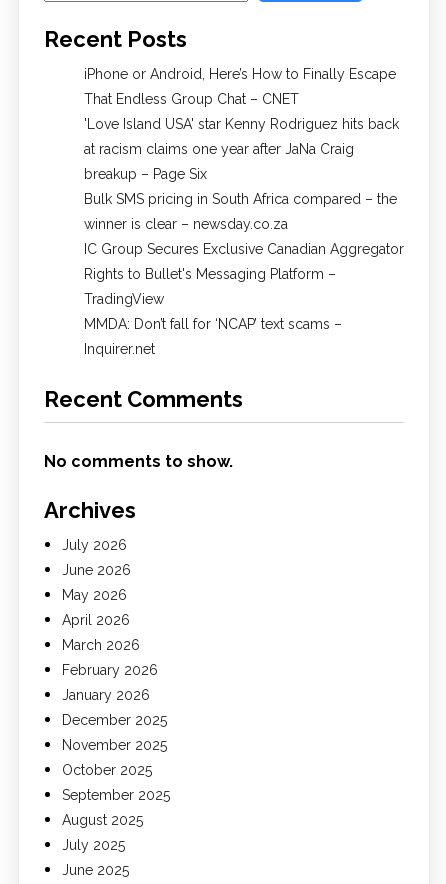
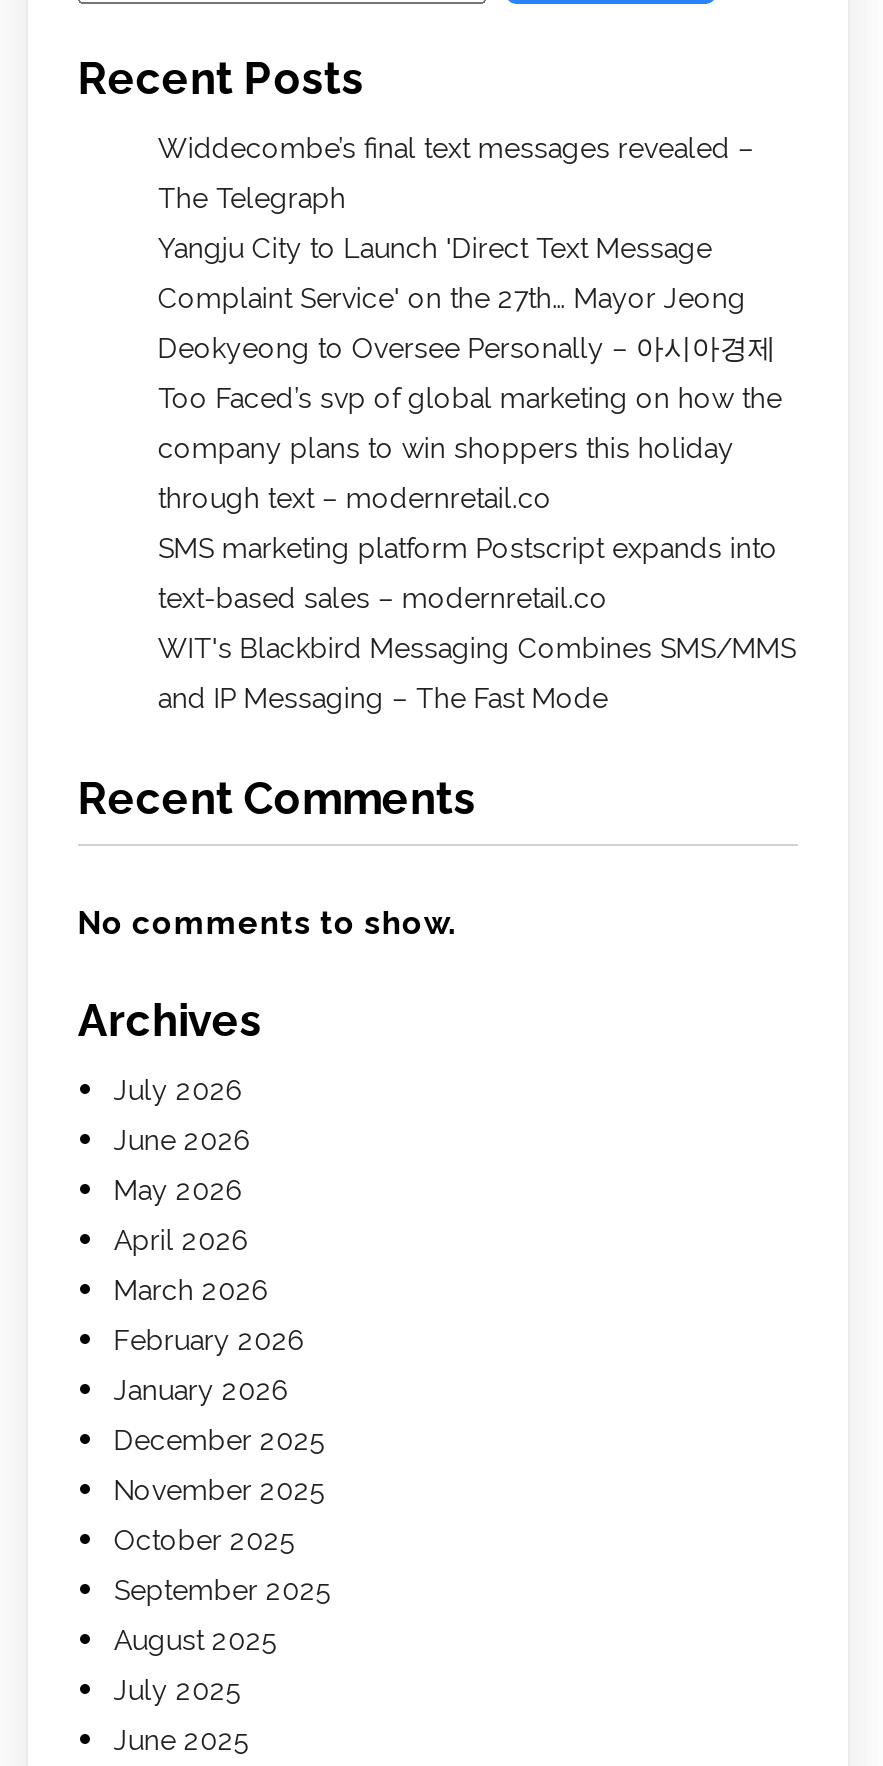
- iPhone or Android, Here’s How to Finally Escape
+ Widdecombe’s final text messages revealed –

- That Endless Group Chat – CNET
+ The Telegraph

- 'Love Island USA' star Kenny Rodriguez hits back
+ Yangju City to Launch 'Direct Text Message

- at racism claims one year after JaNa Craig
+ Complaint Service' on the 27th… Mayor Jeong

- breakup – Page Six
+ Deokyeong to Oversee Personally – 아시아경제

- Bulk SMS pricing in South Africa compared – the
+ Too Faced’s svp of global marketing on how the

- winner is clear – newsday.co.za
+ company plans to win shoppers this holiday

- IC Group Secures Exclusive Canadian Aggregator
+ through text – modernretail.co

- Rights to Bullet's Messaging Platform –
+ SMS marketing platform Postscript expands into

- TradingView
+ text-based sales – modernretail.co

- MMDA: Don’t fall for ‘NCAP’ text scams –
+ WIT's Blackbird Messaging Combines SMS/MMS

- Inquirer.net
+ and IP Messaging – The Fast Mode
